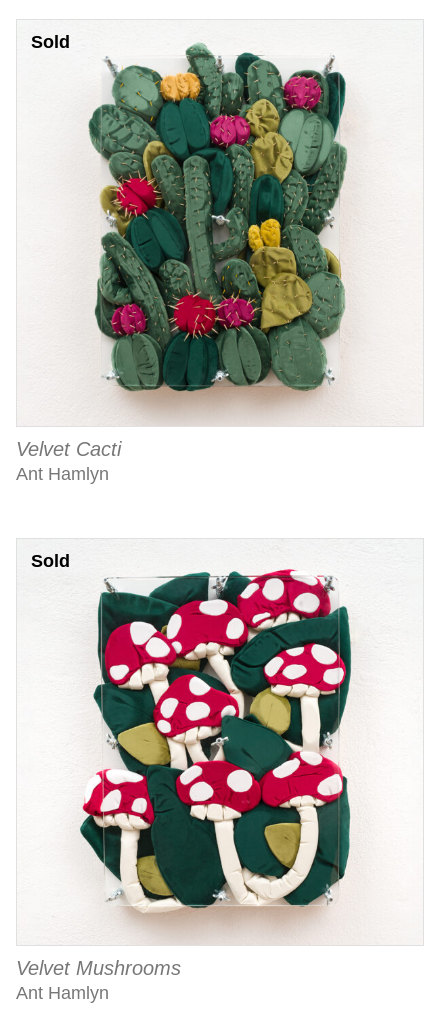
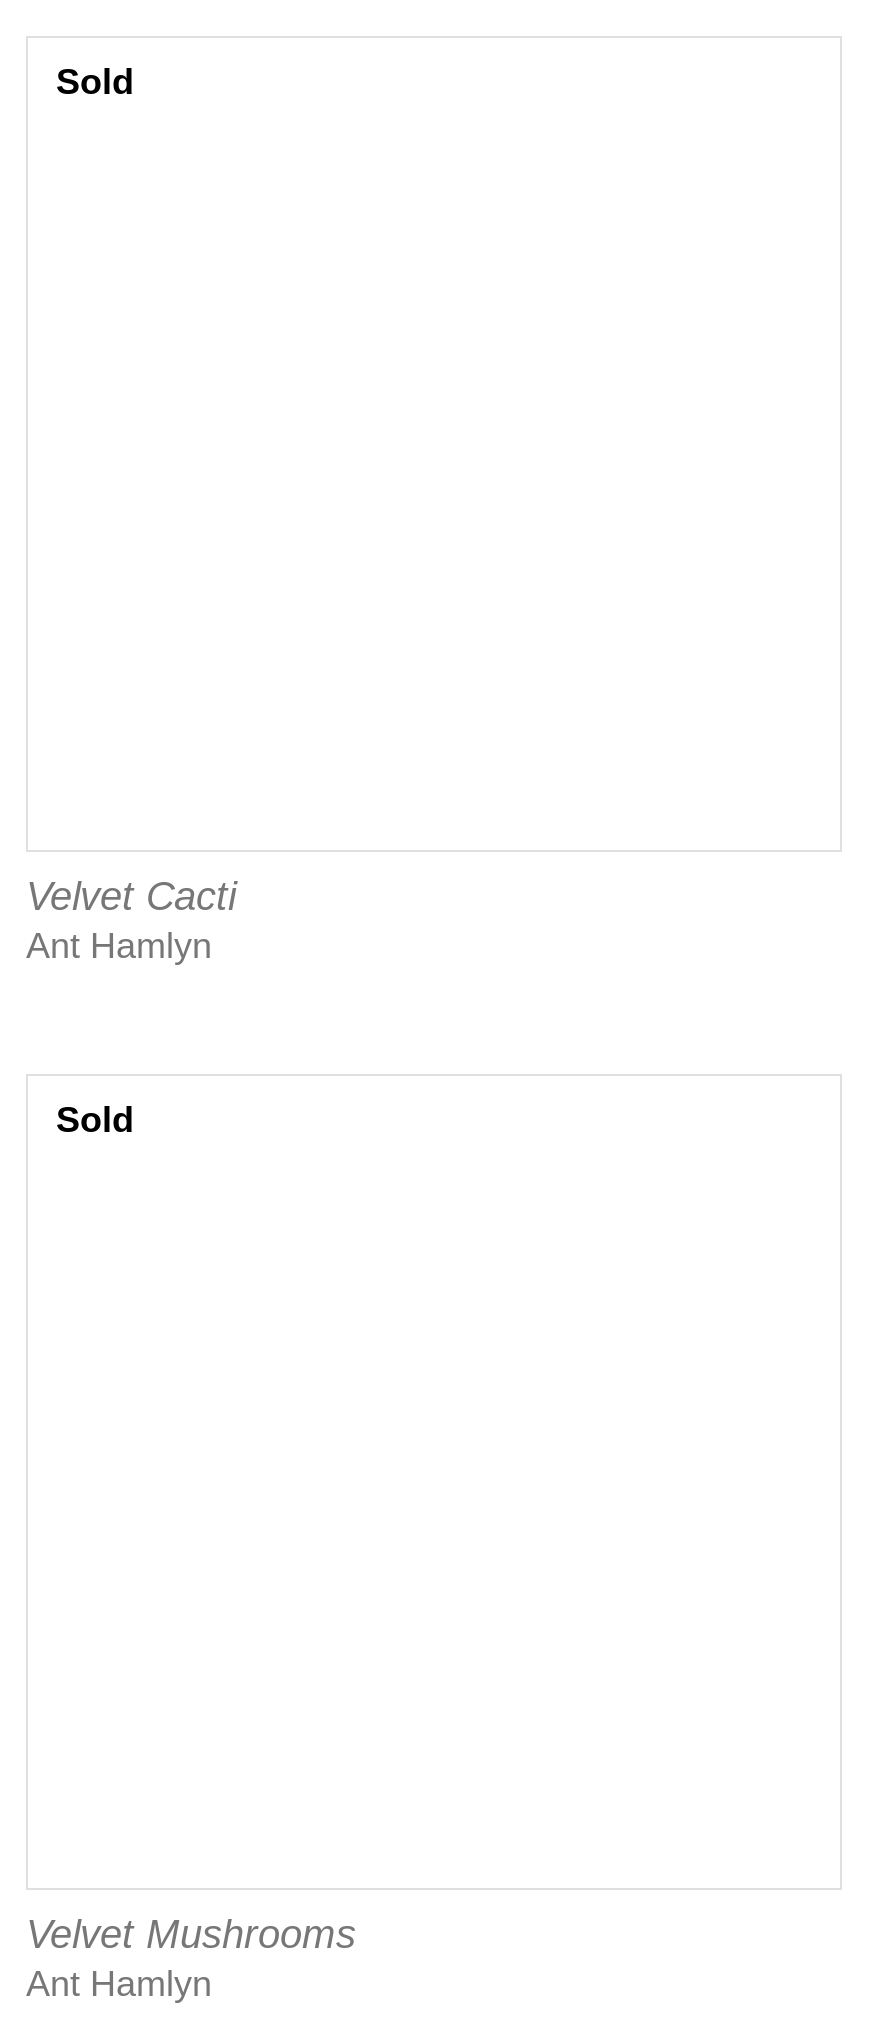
- [image]

- [image]
